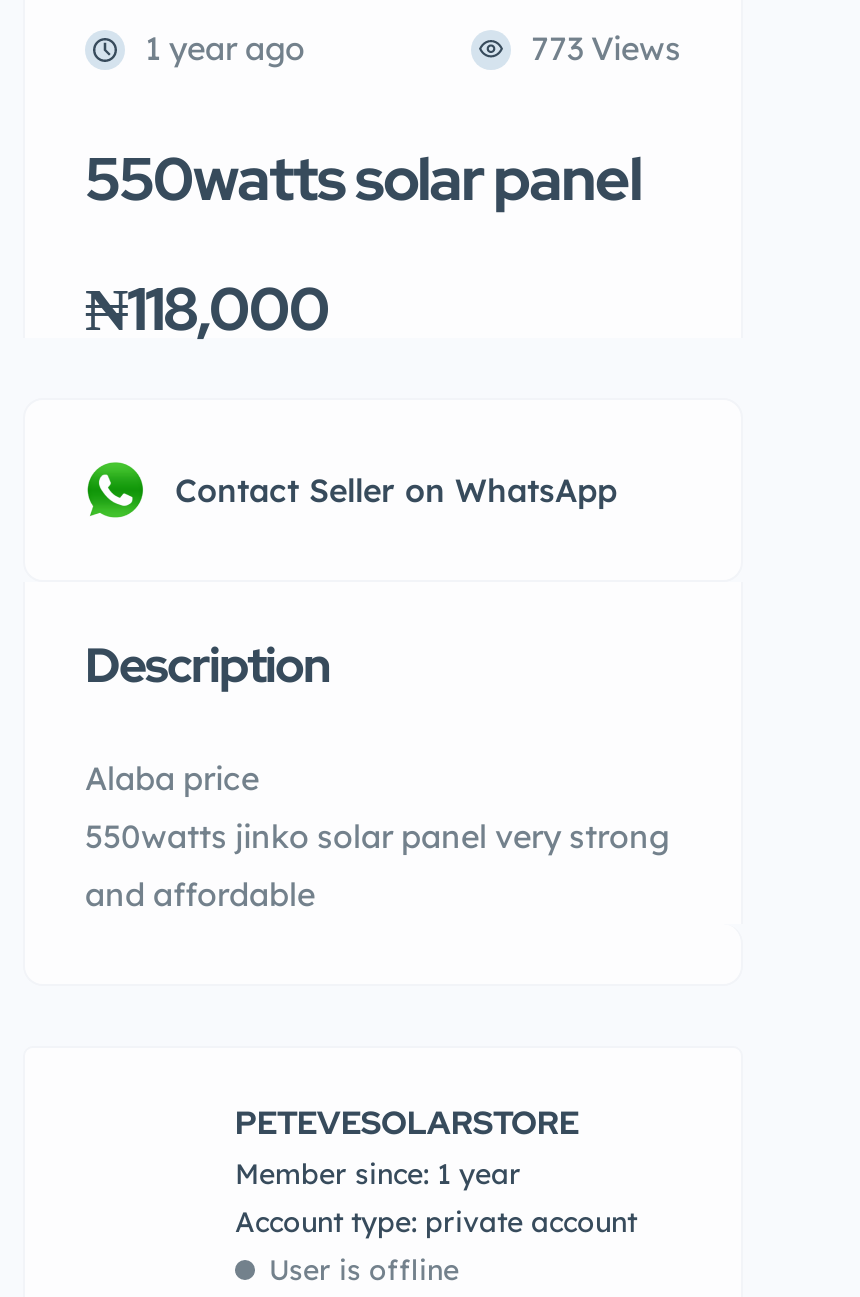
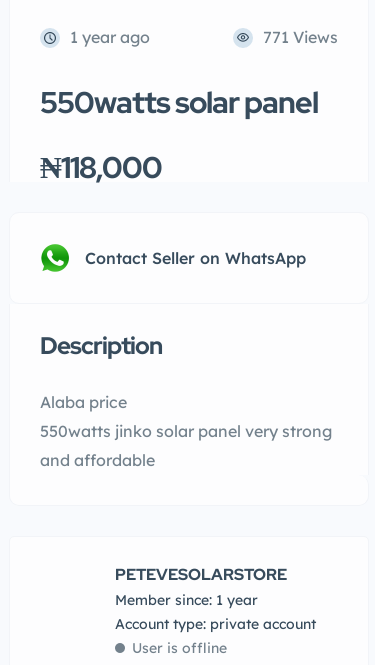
- 773 Views
+ 771 Views
